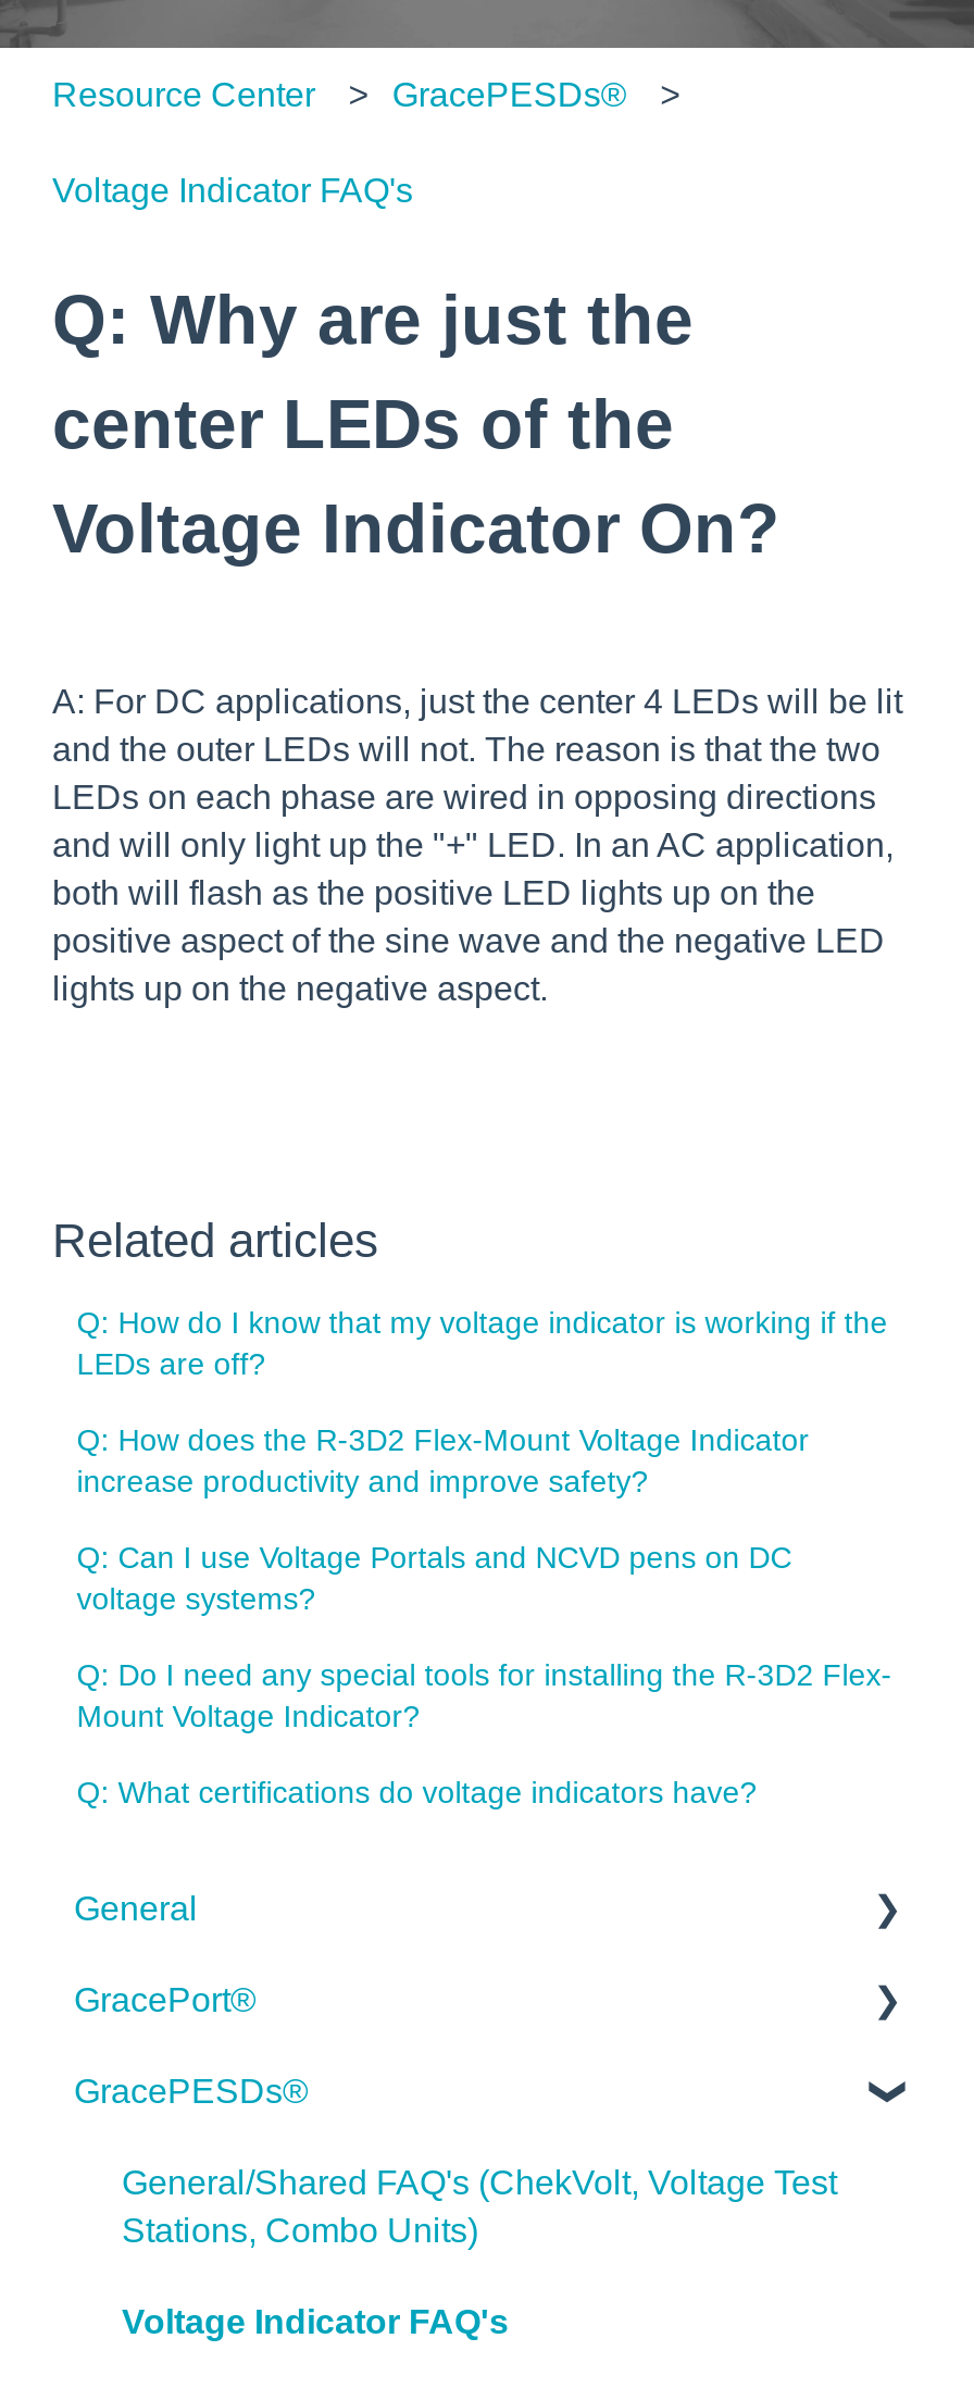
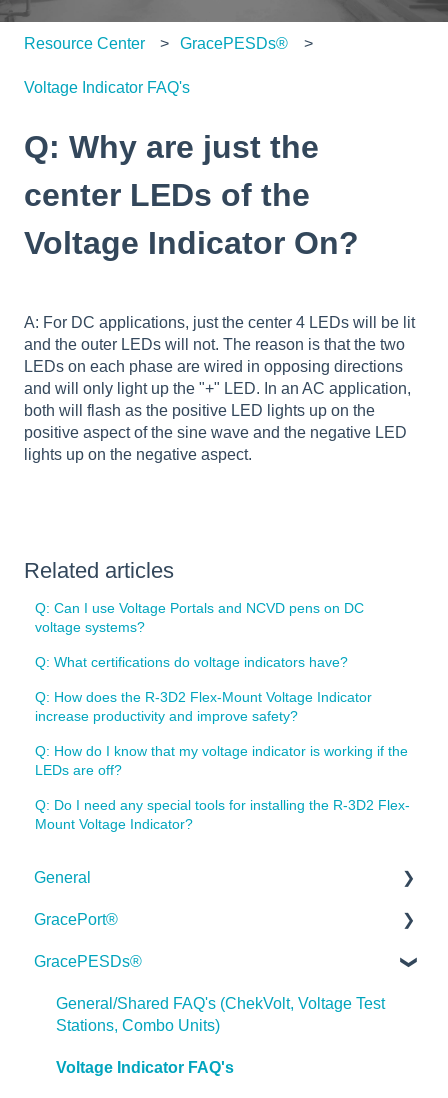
moved down: Q: How does the R-3D2 Flex-Mount Voltage Indicator | increase productivity and improve safety? | Q: How do I know that my voltage indicator is working if the | LEDs are off?

moved up: Q: Can I use Voltage Portals and NCVD pens on DC | voltage systems?

moved down: Q: Do I need any special tools for installing the R-3D2 Flex- | Mount Voltage Indicator?

moved up: Q: What certifications do voltage indicators have?
